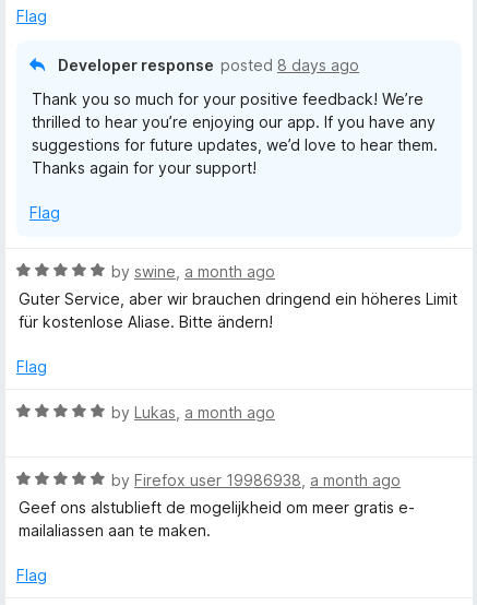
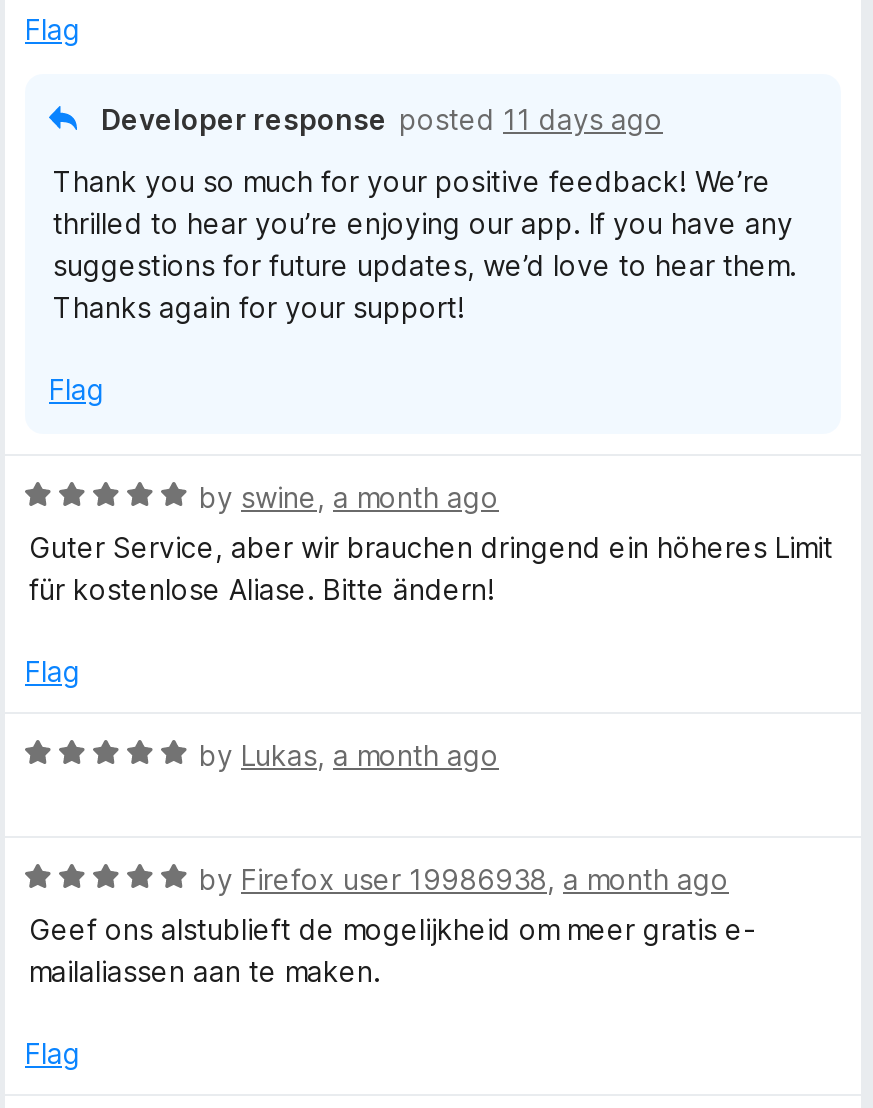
- Developer response posted 8 days ago
+ Developer response posted 11 days ago
